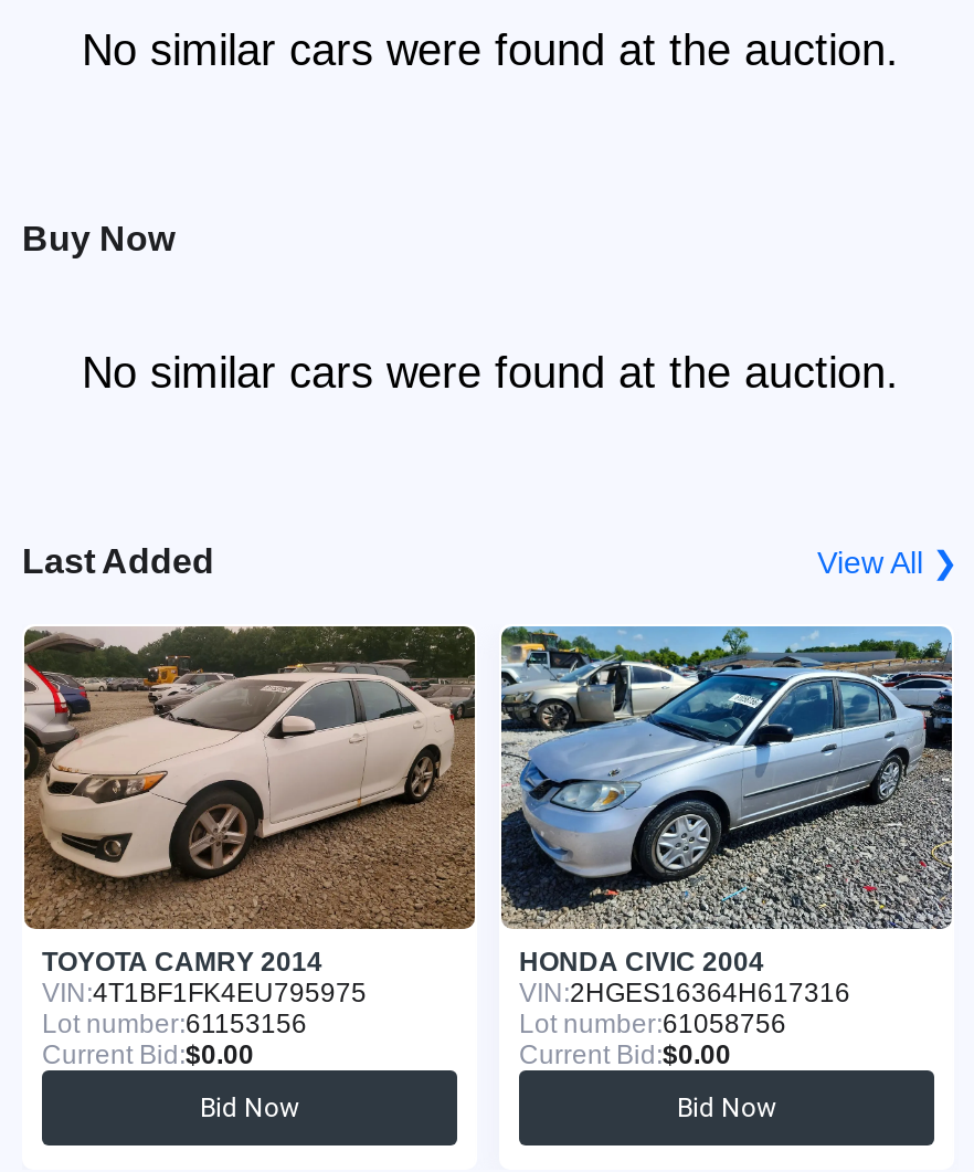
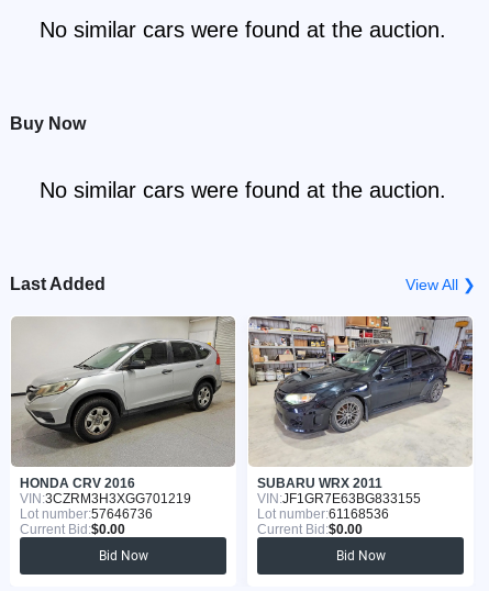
- [image]
- TOYOTA CAMRY 2014
- VIN: 4T1BF1FK4EU795975
- Lot number:61153156
+ [image]
+ HONDA CRV 2016
+ VIN: 3CZRM3H3XGG701219
+ Lot number:57646736

- [image]
- HONDA CIVIC 2004
- VIN: 2HGES16364H617316
- Lot number:61058756
+ [image]
+ SUBARU WRX 2011
+ VIN: JF1GR7E63BG833155
+ Lot number:61168536
